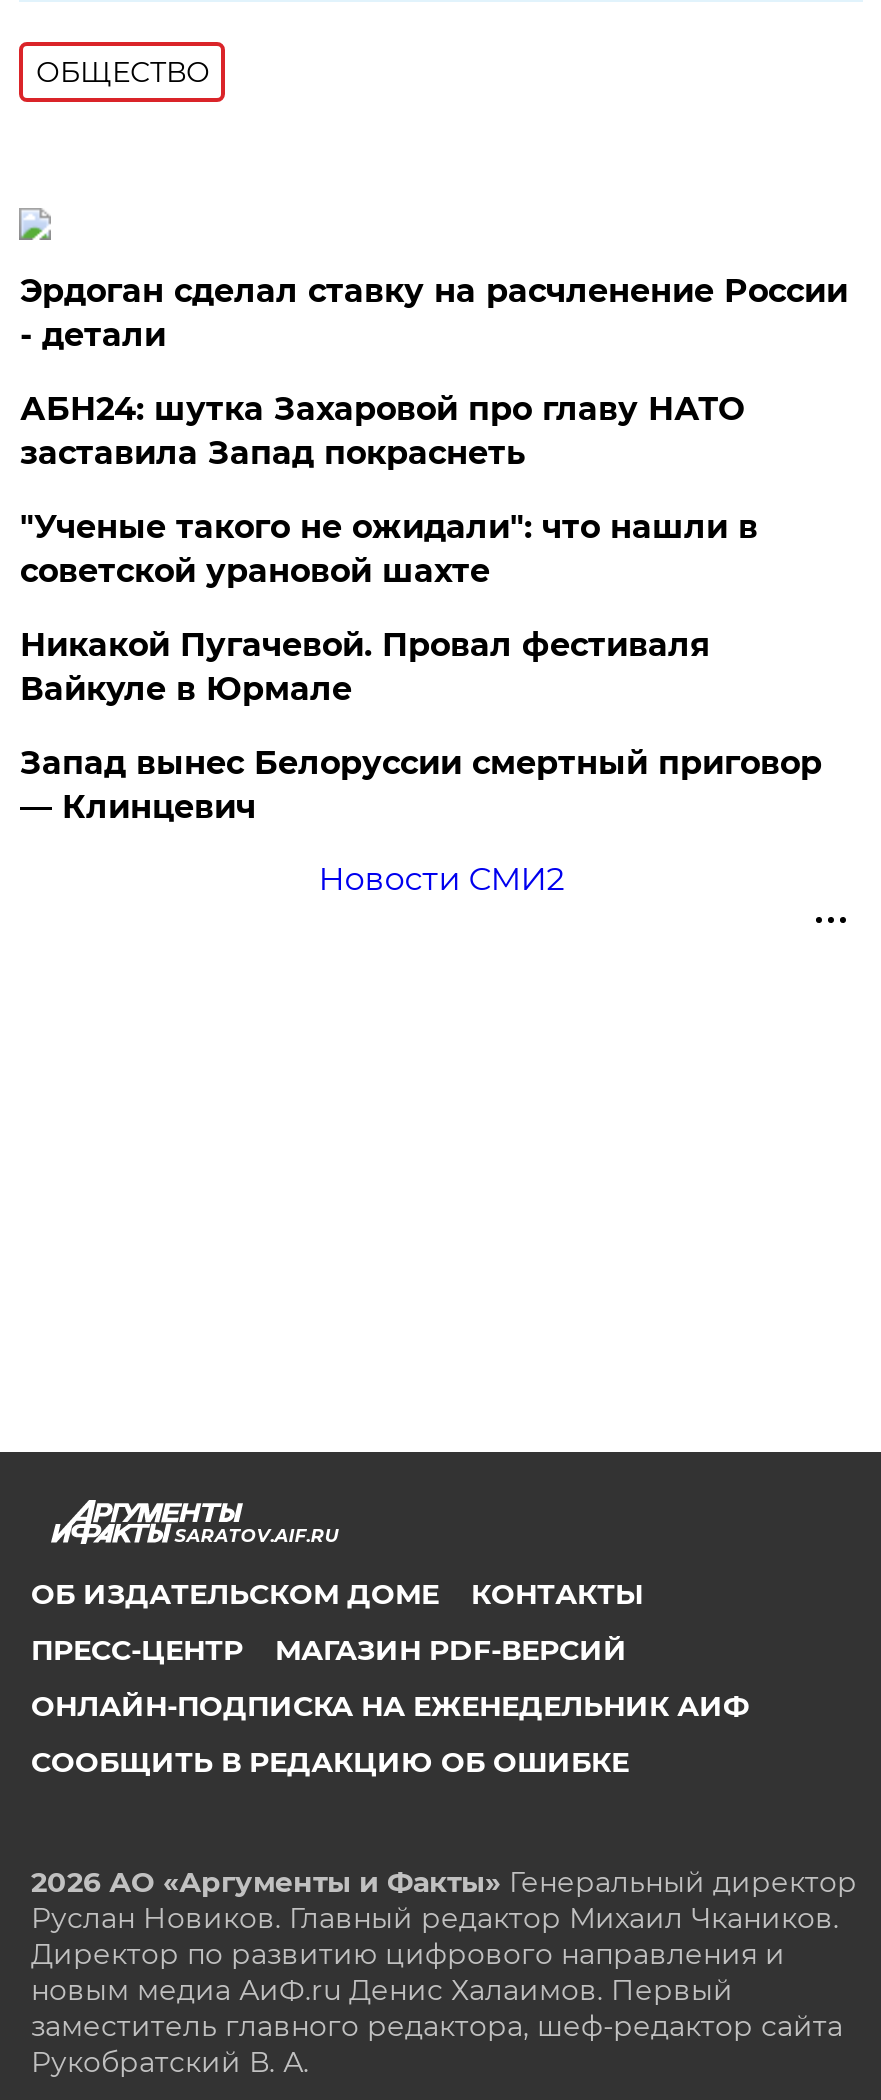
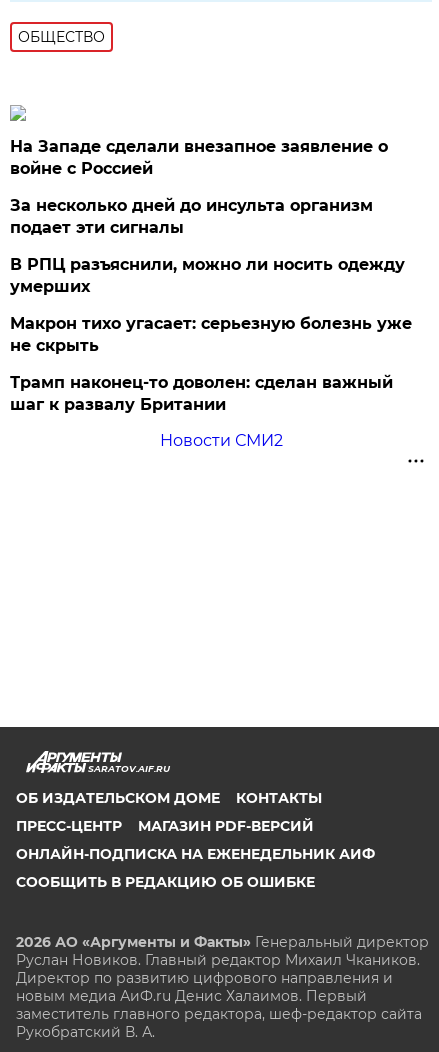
- Эрдоган сделал ставку на расчленение России
- - детали
+ На Западе сделали внезапное заявление о
+ войне с Россией

- АБН24: шутка Захаровой про главу НАТО
- заставила Запад покраснеть
+ За несколько дней до инсульта организм
+ подает эти сигналы

- "Ученые такого не ожидали": что нашли в
- советской урановой шахте
+ В РПЦ разъяснили, можно ли носить одежду
+ умерших

- Никакой Пугачевой. Провал фестиваля
- Вайкуле в Юрмале
+ Макрон тихо угасает: серьезную болезнь уже
+ не скрыть

- Запад вынес Белоруссии смертный приговор
- — Клинцевич
+ Трамп наконец-то доволен: сделан важный
+ шаг к развалу Британии
